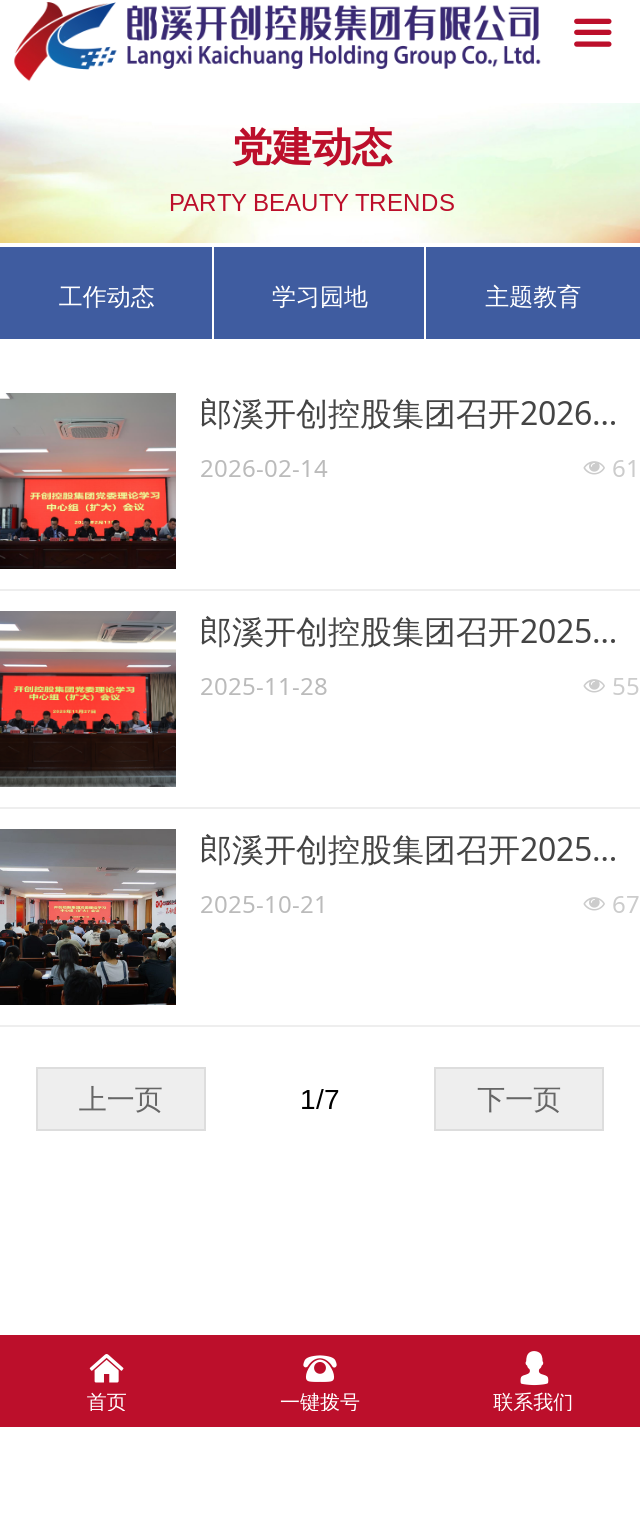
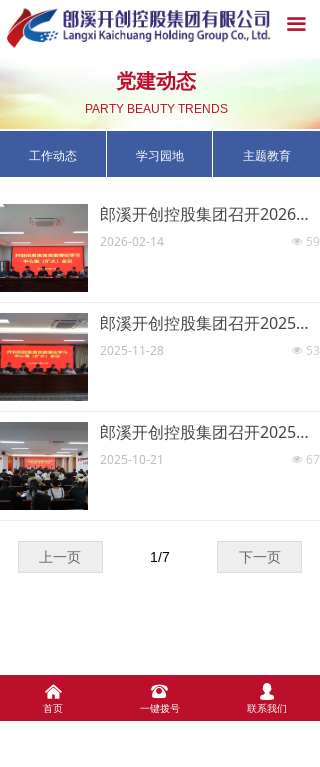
- 넶 61
+ 넶 59

- 넶 55
+ 넶 53
